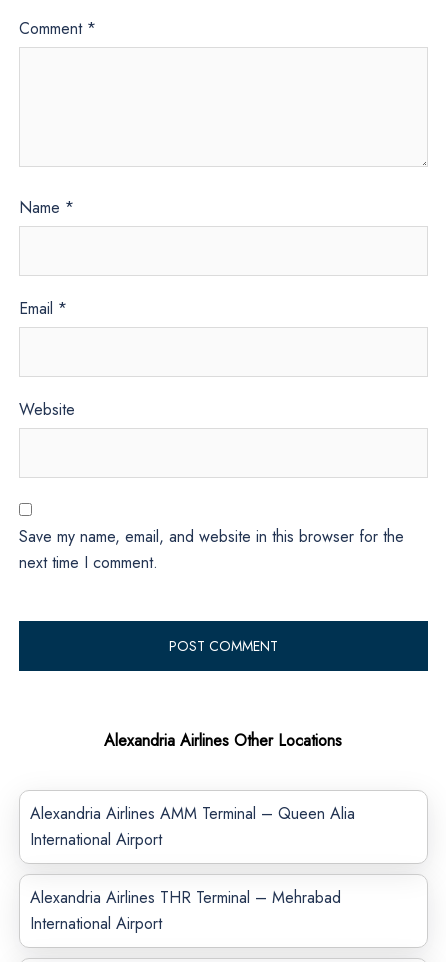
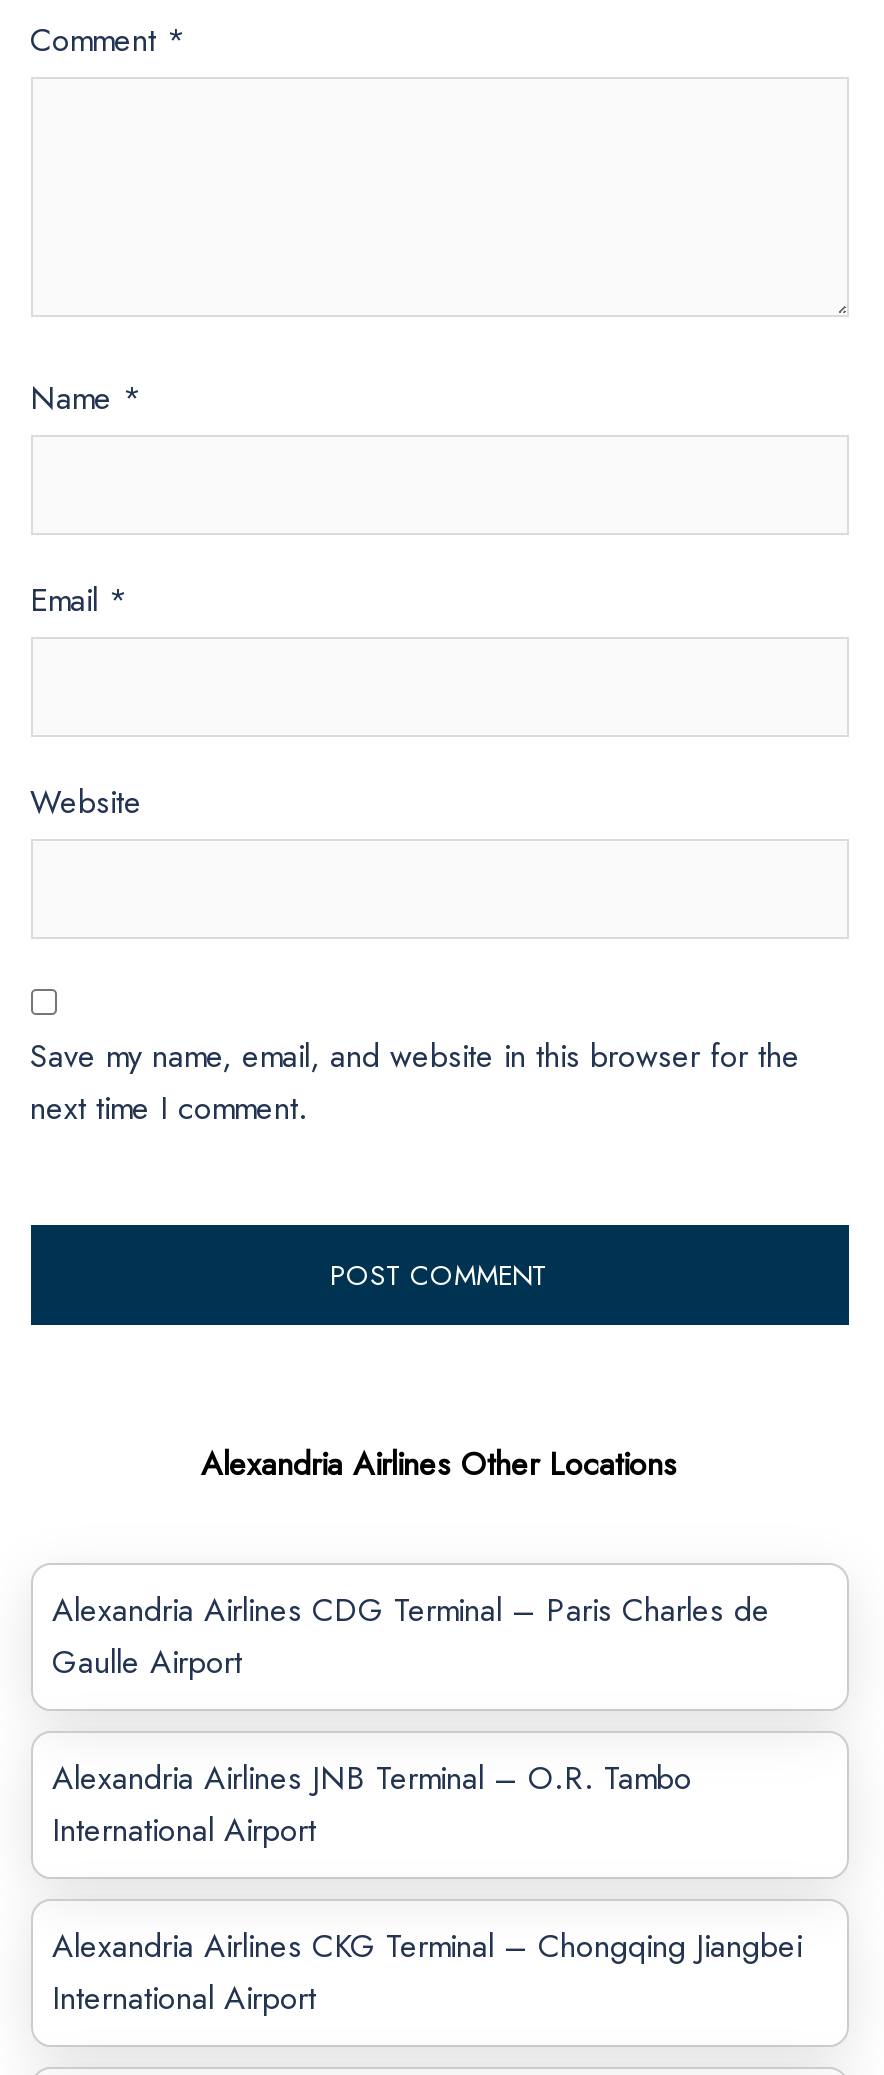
- Alexandria Airlines AMM Terminal – Queen Alia
+ Alexandria Airlines CDG Terminal – Paris Charles de
+ Gaulle Airport
+ Alexandria Airlines JNB Terminal – O.R. Tambo

- Alexandria Airlines THR Terminal – Mehrabad
+ Alexandria Airlines CKG Terminal – Chongqing Jiangbei
